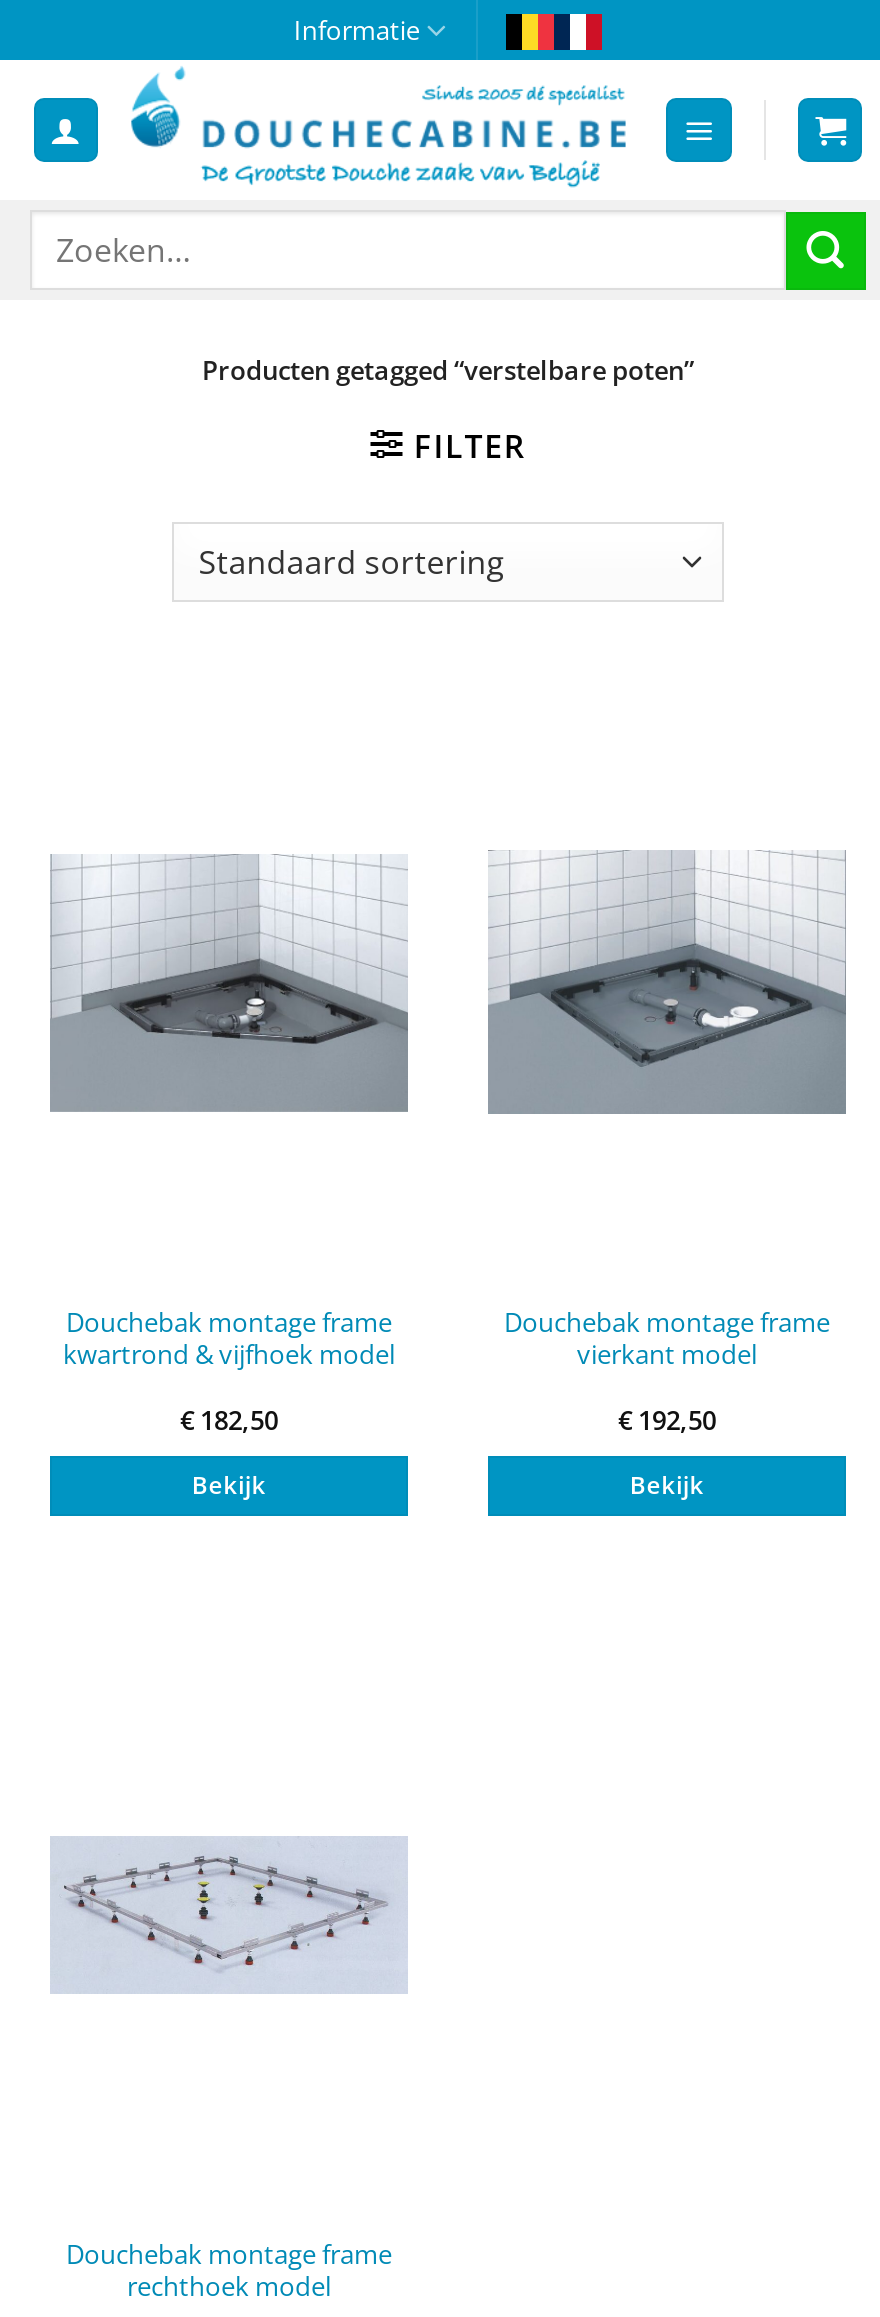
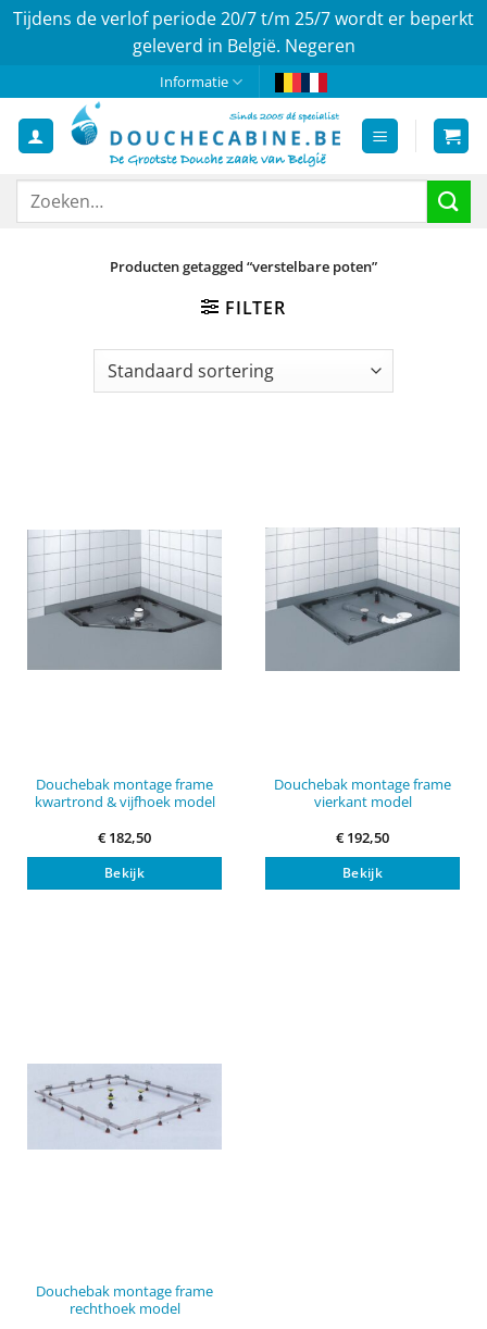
+ Tijdens de verlof periode 20/7 t/m 25/7 wordt er beperkt
+ geleverd in België. Negeren
